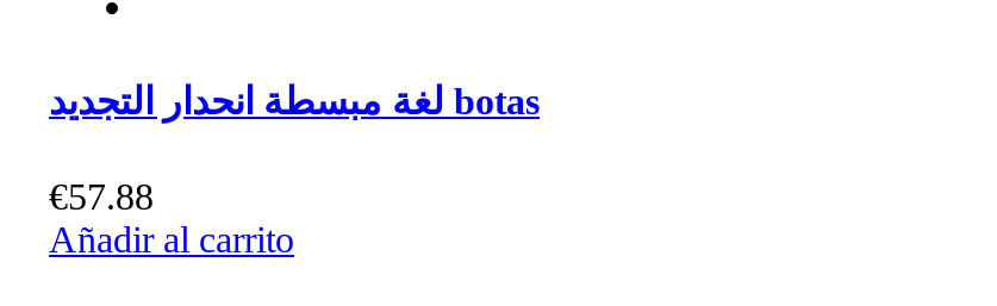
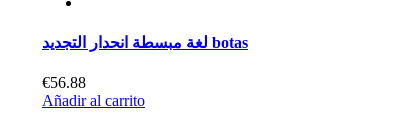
- €57.88
+ €56.88
